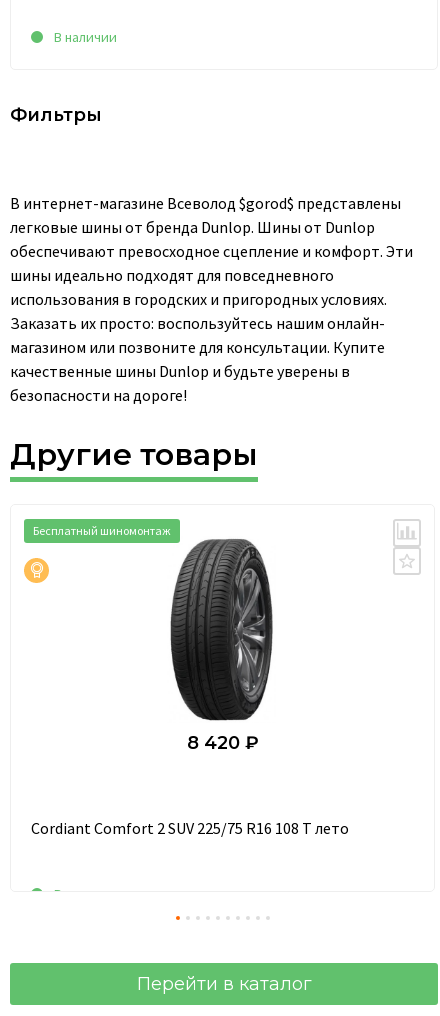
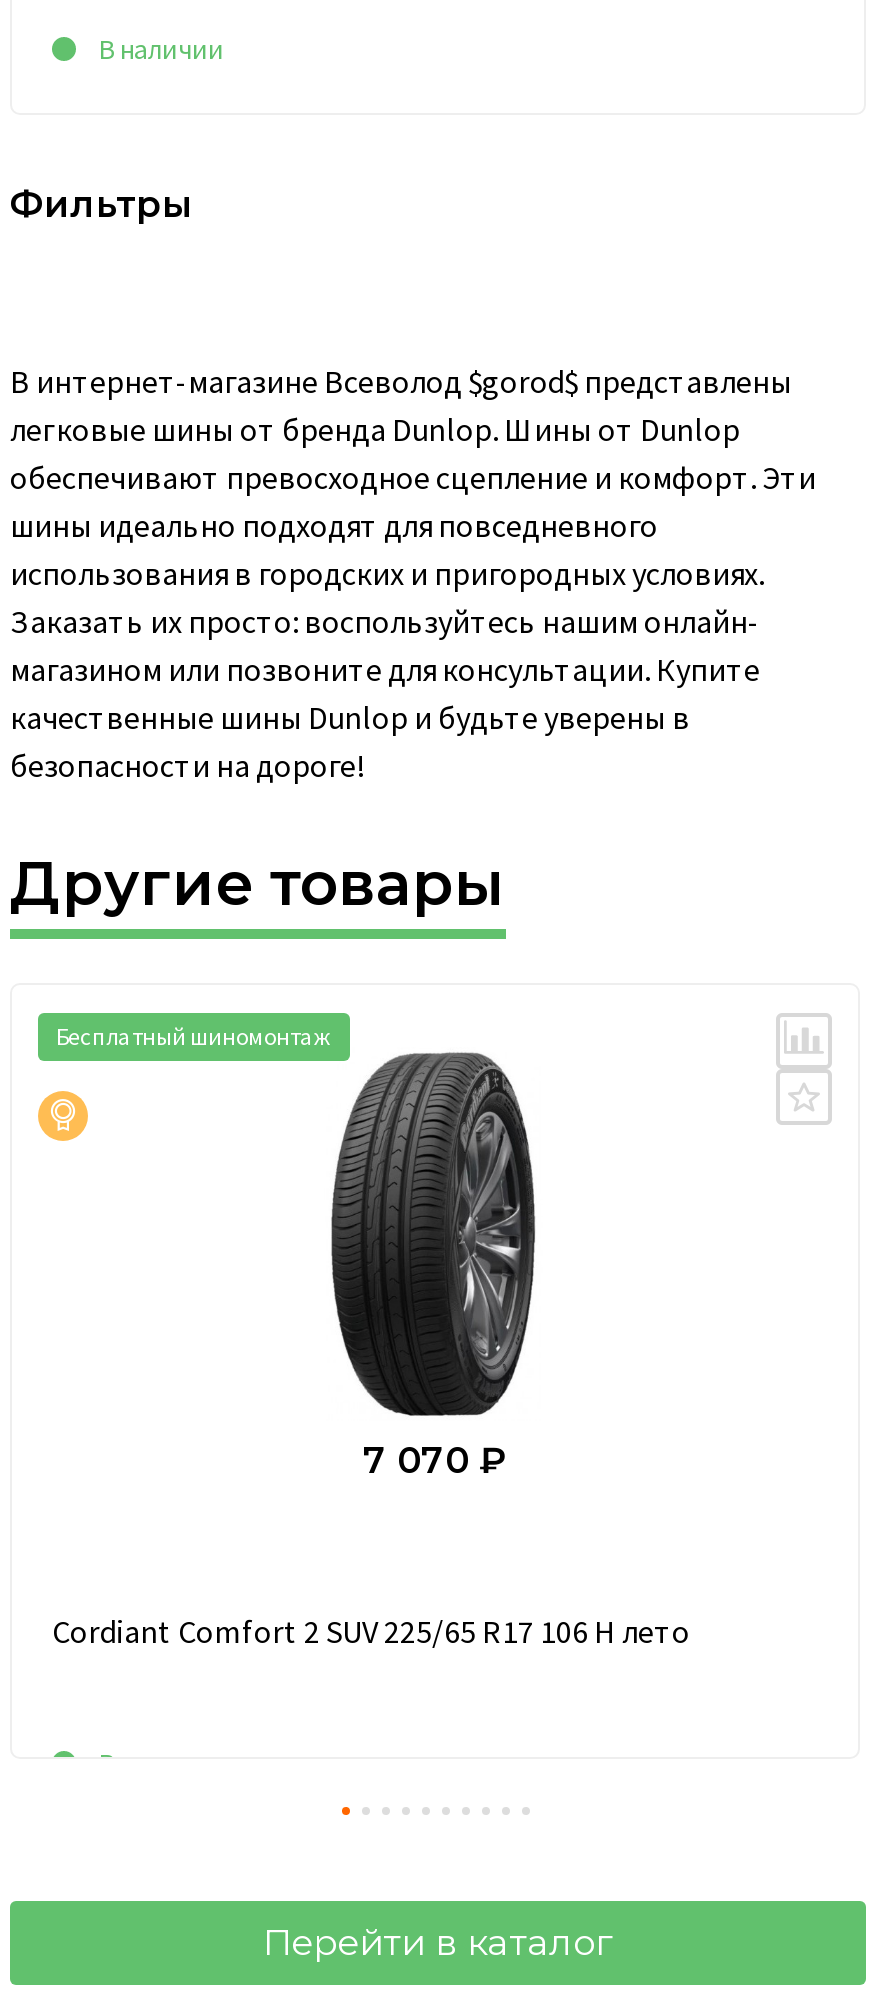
- 8 420 ₽
+ 7 070 ₽

- Cordiant Comfort 2 SUV 225/75 R16 108 T лето
+ Cordiant Comfort 2 SUV 225/65 R17 106 H лето
